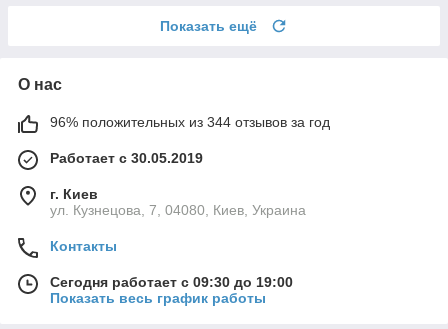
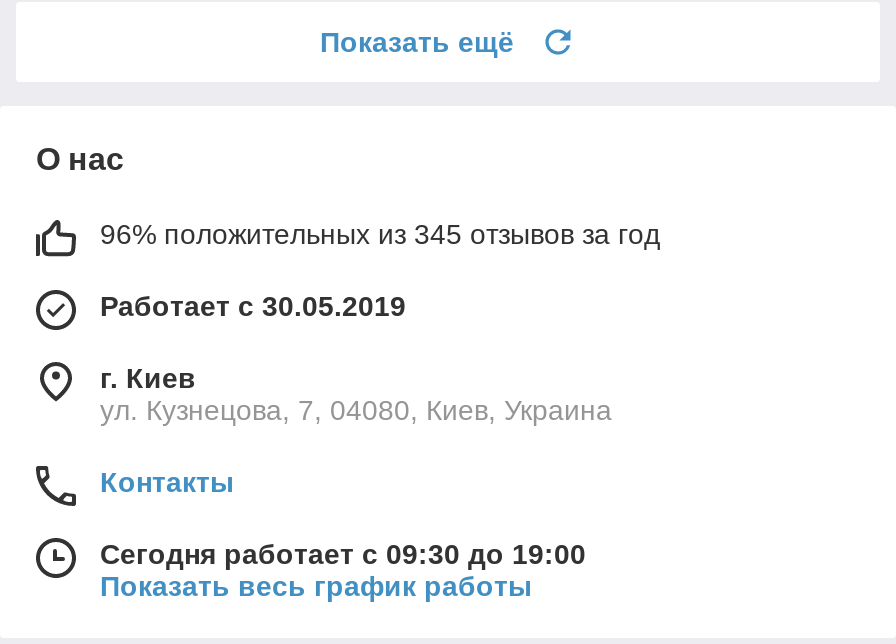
- 96% положительных из 344 отзывов за год
+ 96% положительных из 345 отзывов за год
